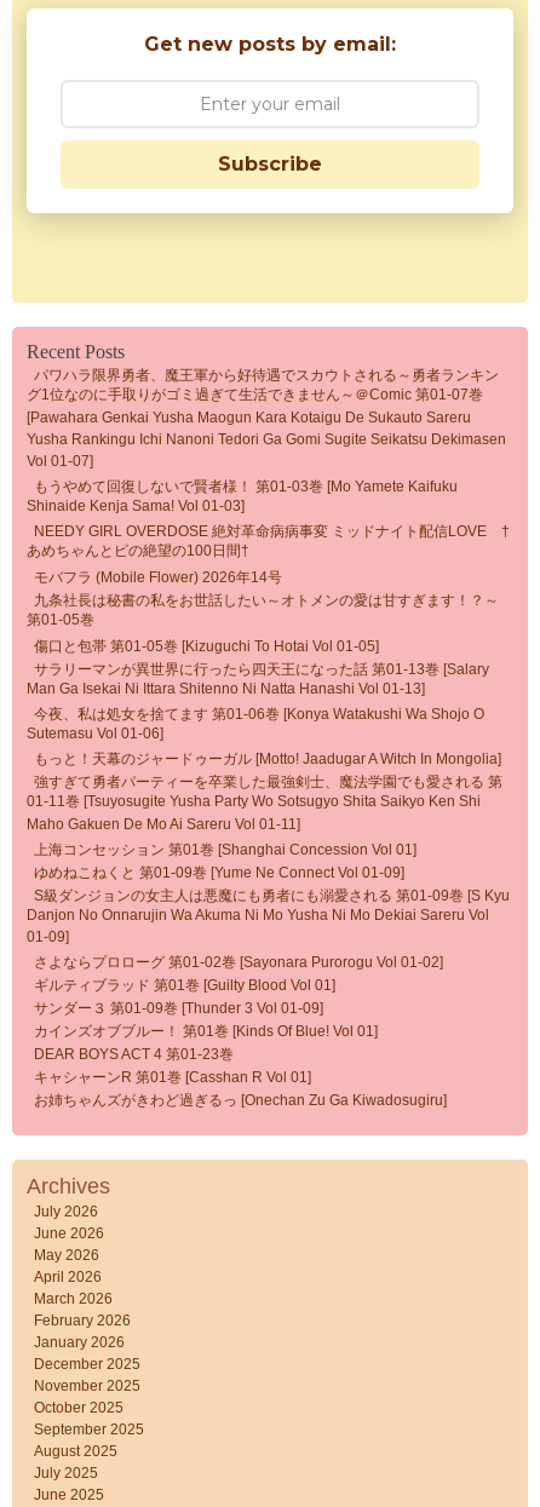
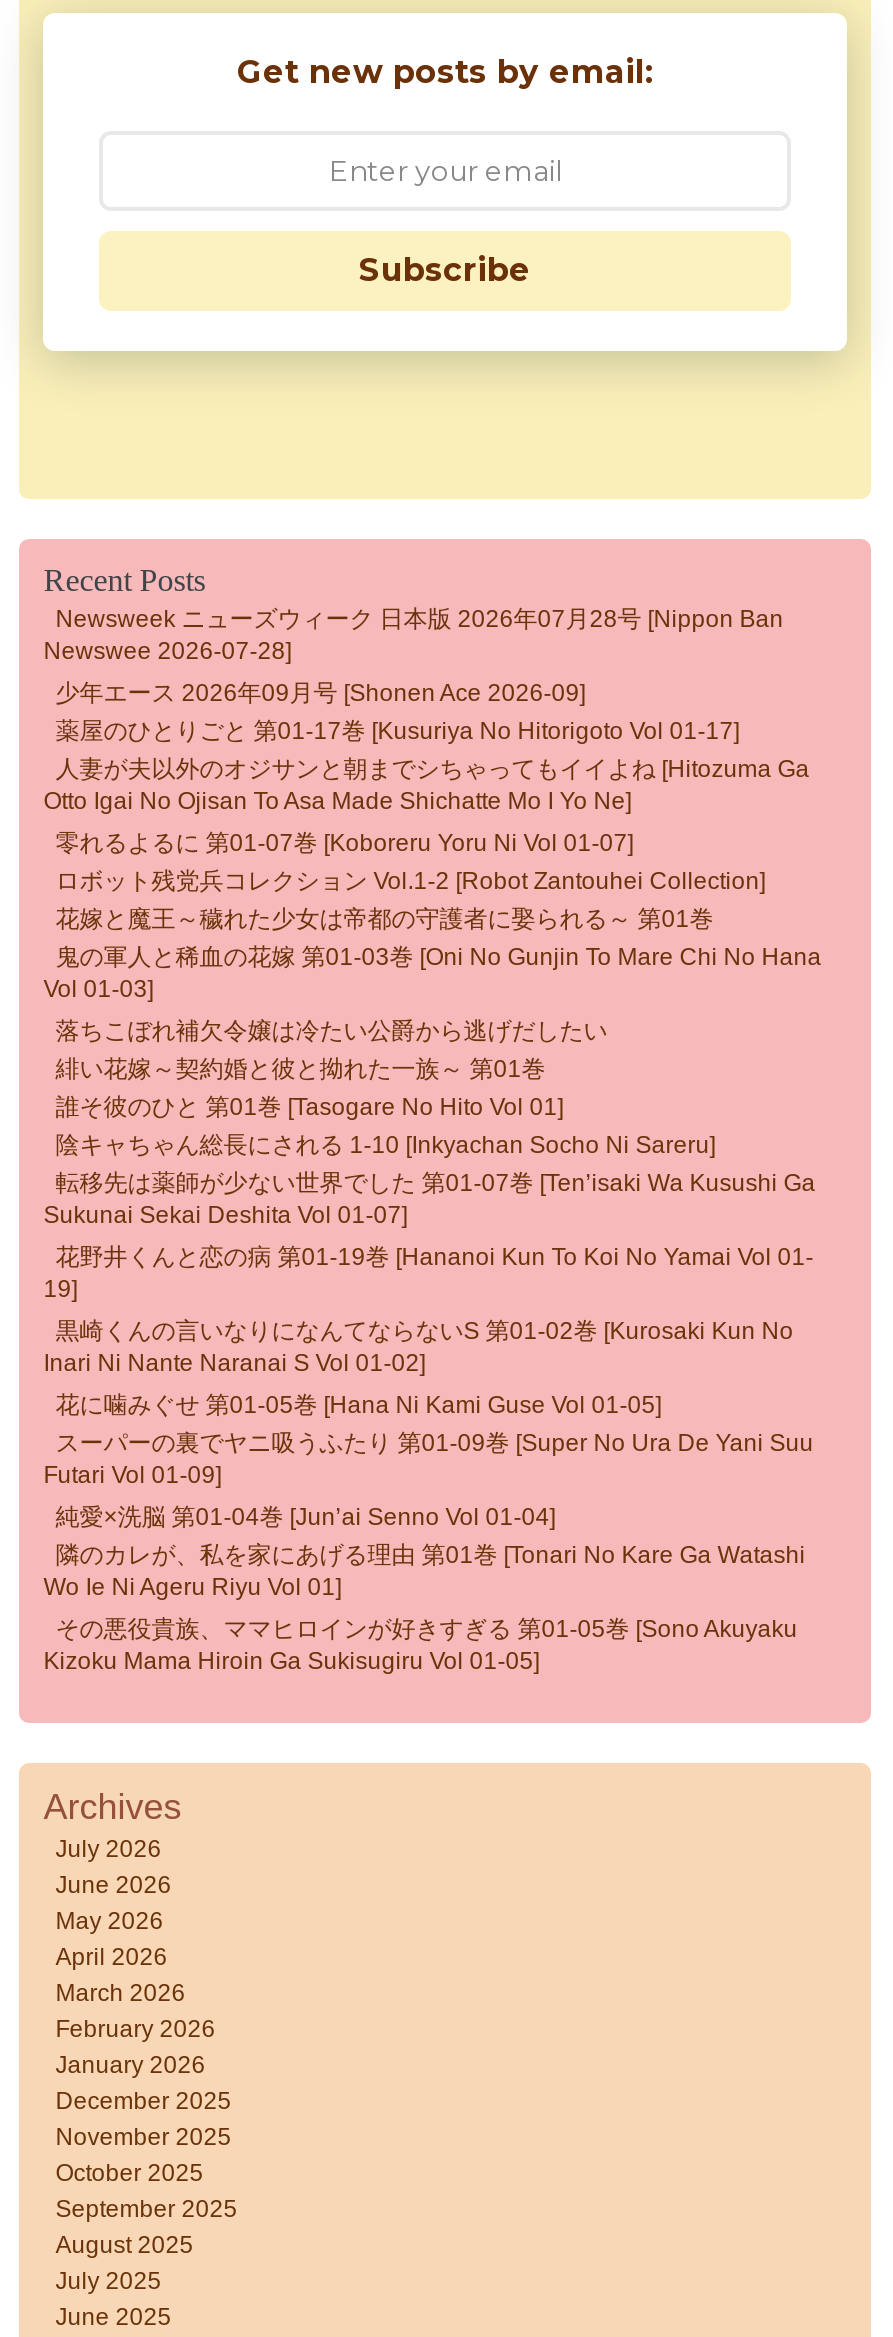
- パワハラ限界勇者、魔王軍から好待遇でスカウトされる～勇者ランキン
- グ1位なのに手取りがゴミ過ぎて生活できません～＠comic 第01-07巻
- [Pawahara Genkai Yusha Maogun Kara Kotaigu De Sukauto Sareru
- Yusha Rankingu Ichi Nanoni Tedori Ga Gomi Sugite Seikatsu Dekimasen
- Vol 01-07]
- もうやめて回復しないで賢者様！ 第01-03巻 [Mo Yamete Kaifuku
- Shinaide Kenja Sama! Vol 01-03]
- NEEDY GIRL OVERDOSE 絶対革命病病事変 ミッドナイト配信LOVE †
- あめちゃんとピの絶望の100日間†
- モバフラ (mobile Flower) 2026年14号
- 九条社長は秘書の私をお世話したい～オトメンの愛は甘すぎます！？～
- 第01-05巻
- 傷口と包帯 第01-05巻 [Kizuguchi To Hotai Vol 01-05]
- サラリーマンが異世界に行ったら四天王になった話 第01-13巻 [Salary
- Man Ga Isekai Ni Ittara Shitenno Ni Natta Hanashi Vol 01-13]
- 今夜、私は処女を捨てます 第01-06巻 [Konya Watakushi Wa Shojo O
- Sutemasu Vol 01-06]
- もっと！天幕のジャードゥーガル [Motto! Jaadugar A Witch In Mongolia]
- 強すぎて勇者パーティーを卒業した最強剣士、魔法学園でも愛される 第
- 01-11巻 [Tsuyosugite Yusha Party Wo Sotsugyo Shita Saikyo Ken Shi
- Maho Gakuen De Mo Ai Sareru Vol 01-11]
- 上海コンセッション 第01巻 [Shanghai Concession Vol 01]
- ゆめねこねくと 第01-09巻 [Yume Ne Connect Vol 01-09]
- S級ダンジョンの女主人は悪魔にも勇者にも溺愛される 第01-09巻 [S Kyu
- Danjon No Onnarujin Wa Akuma Ni Mo Yusha Ni Mo Dekiai Sareru Vol
- 01-09]
- さよならプロローグ 第01-02巻 [Sayonara Purorogu Vol 01-02]
- ギルティブラッド 第01巻 [Guilty Blood Vol 01]
- サンダー３ 第01-09巻 [Thunder 3 Vol 01-09]
- カインズオブブルー！ 第01巻 [Kinds Of Blue! Vol 01]
- DEAR BOYS ACT 4 第01-23巻
- キャシャーンR 第01巻 [Casshan R Vol 01]
- お姉ちゃんズがきわど過ぎるっ [Onechan Zu Ga Kiwadosugiru]
+ Newsweek ニューズウィーク 日本版 2026年07月28号 [Nippon Ban
+ Newswee 2026-07-28]
+ 少年エース 2026年09月号 [Shonen Ace 2026-09]
+ 薬屋のひとりごと 第01-17巻 [Kusuriya No Hitorigoto Vol 01-17]
+ 人妻が夫以外のオジサンと朝までシちゃってもイイよね [Hitozuma Ga
+ Otto Igai No Ojisan To Asa Made Shichatte Mo I Yo Ne]
+ 零れるよるに 第01-07巻 [Koboreru Yoru Ni Vol 01-07]
+ ロボット残党兵コレクション Vol.1-2 [Robot Zantouhei Collection]
+ 花嫁と魔王～穢れた少女は帝都の守護者に娶られる～ 第01巻
+ 鬼の軍人と稀血の花嫁 第01-03巻 [Oni No Gunjin To Mare Chi No Hana
+ Vol 01-03]
+ 落ちこぼれ補欠令嬢は冷たい公爵から逃げだしたい
+ 緋い花嫁～契約婚と彼と拗れた一族～ 第01巻
+ 誰そ彼のひと 第01巻 [Tasogare No Hito Vol 01]
+ 陰キャちゃん総長にされる 1-10 [Inkyachan Socho Ni Sareru]
+ 転移先は薬師が少ない世界でした 第01-07巻 [Ten’isaki Wa Kusushi Ga
+ Sukunai Sekai Deshita Vol 01-07]
+ 花野井くんと恋の病 第01-19巻 [Hananoi Kun To Koi No Yamai Vol 01-
+ 19]
+ 黒崎くんの言いなりになんてならないS 第01-02巻 [Kurosaki Kun No
+ Inari Ni Nante Naranai S Vol 01-02]
+ 花に噛みぐせ 第01-05巻 [Hana Ni Kami Guse Vol 01-05]
+ スーパーの裏でヤニ吸うふたり 第01-09巻 [Super No Ura De Yani Suu
+ Futari Vol 01-09]
+ 純愛×洗脳 第01-04巻 [jun’ai Senno Vol 01-04]
+ 隣のカレが、私を家にあげる理由 第01巻 [Tonari No Kare Ga Watashi
+ Wo Ie Ni Ageru Riyu Vol 01]
+ その悪役貴族、ママヒロインが好きすぎる 第01-05巻 [Sono Akuyaku
+ Kizoku Mama Hiroin Ga Sukisugiru Vol 01-05]
